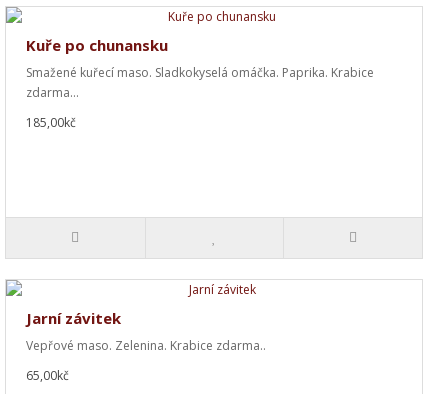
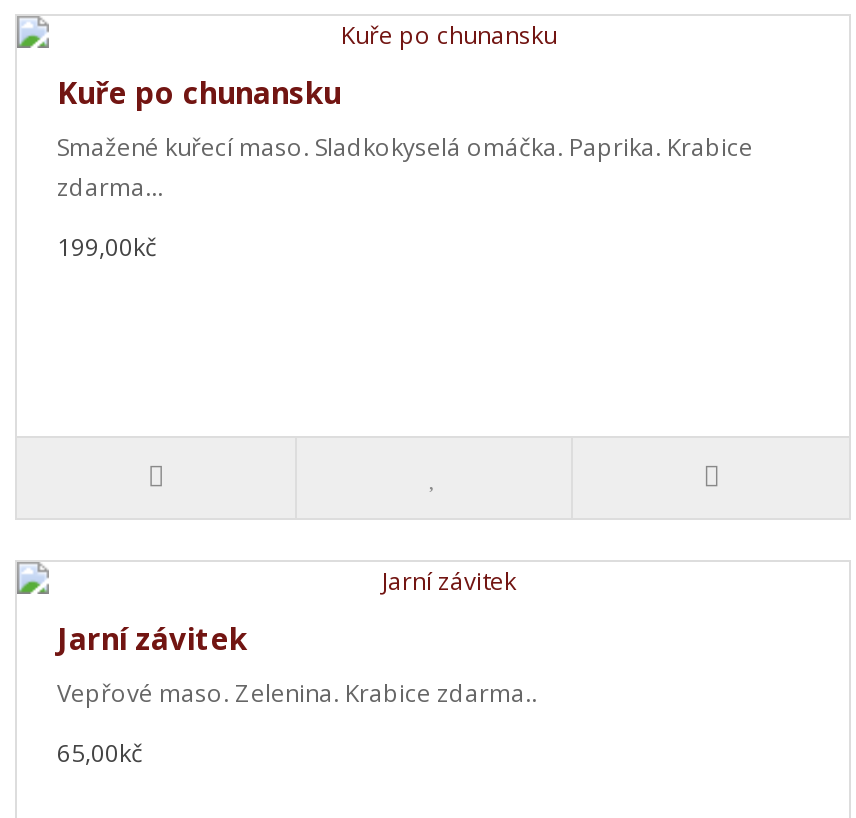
- 185,00kč
+ 199,00kč
